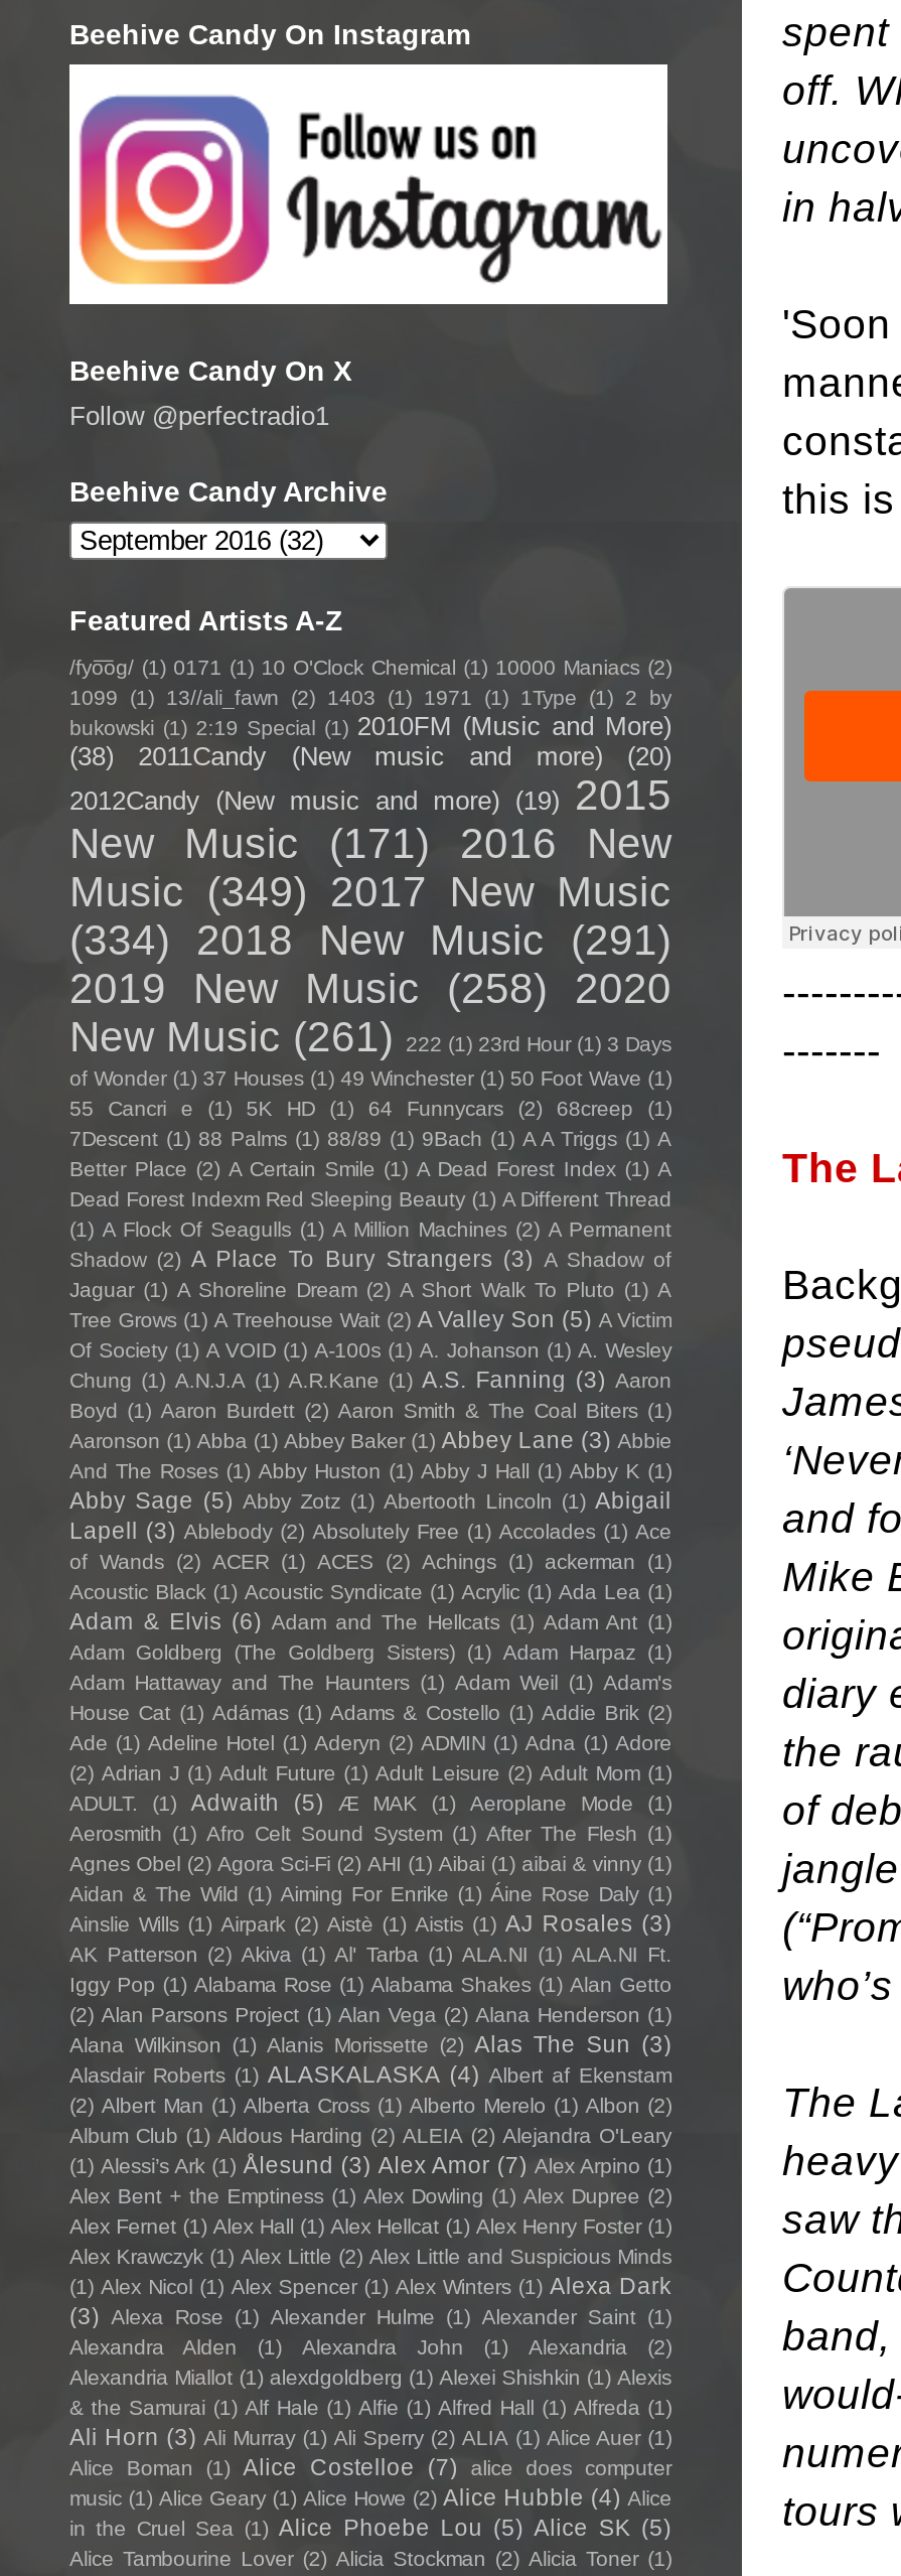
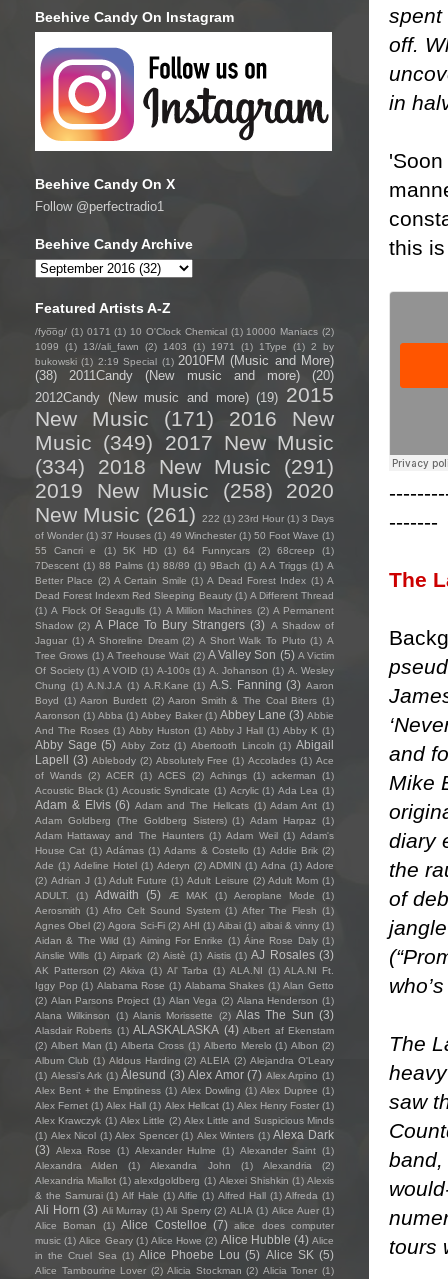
- Alex Bent + the Emptiness (1) Alex Dowling (1) Alex Dupree (2)
+ Alex Bent + the Emptiness (1) Alex Dowling (1) Alex Dupree (1)
